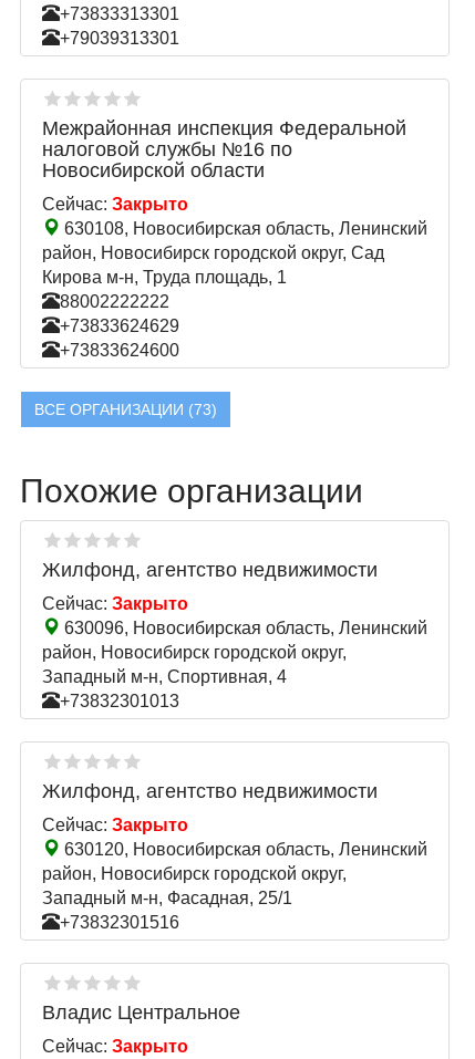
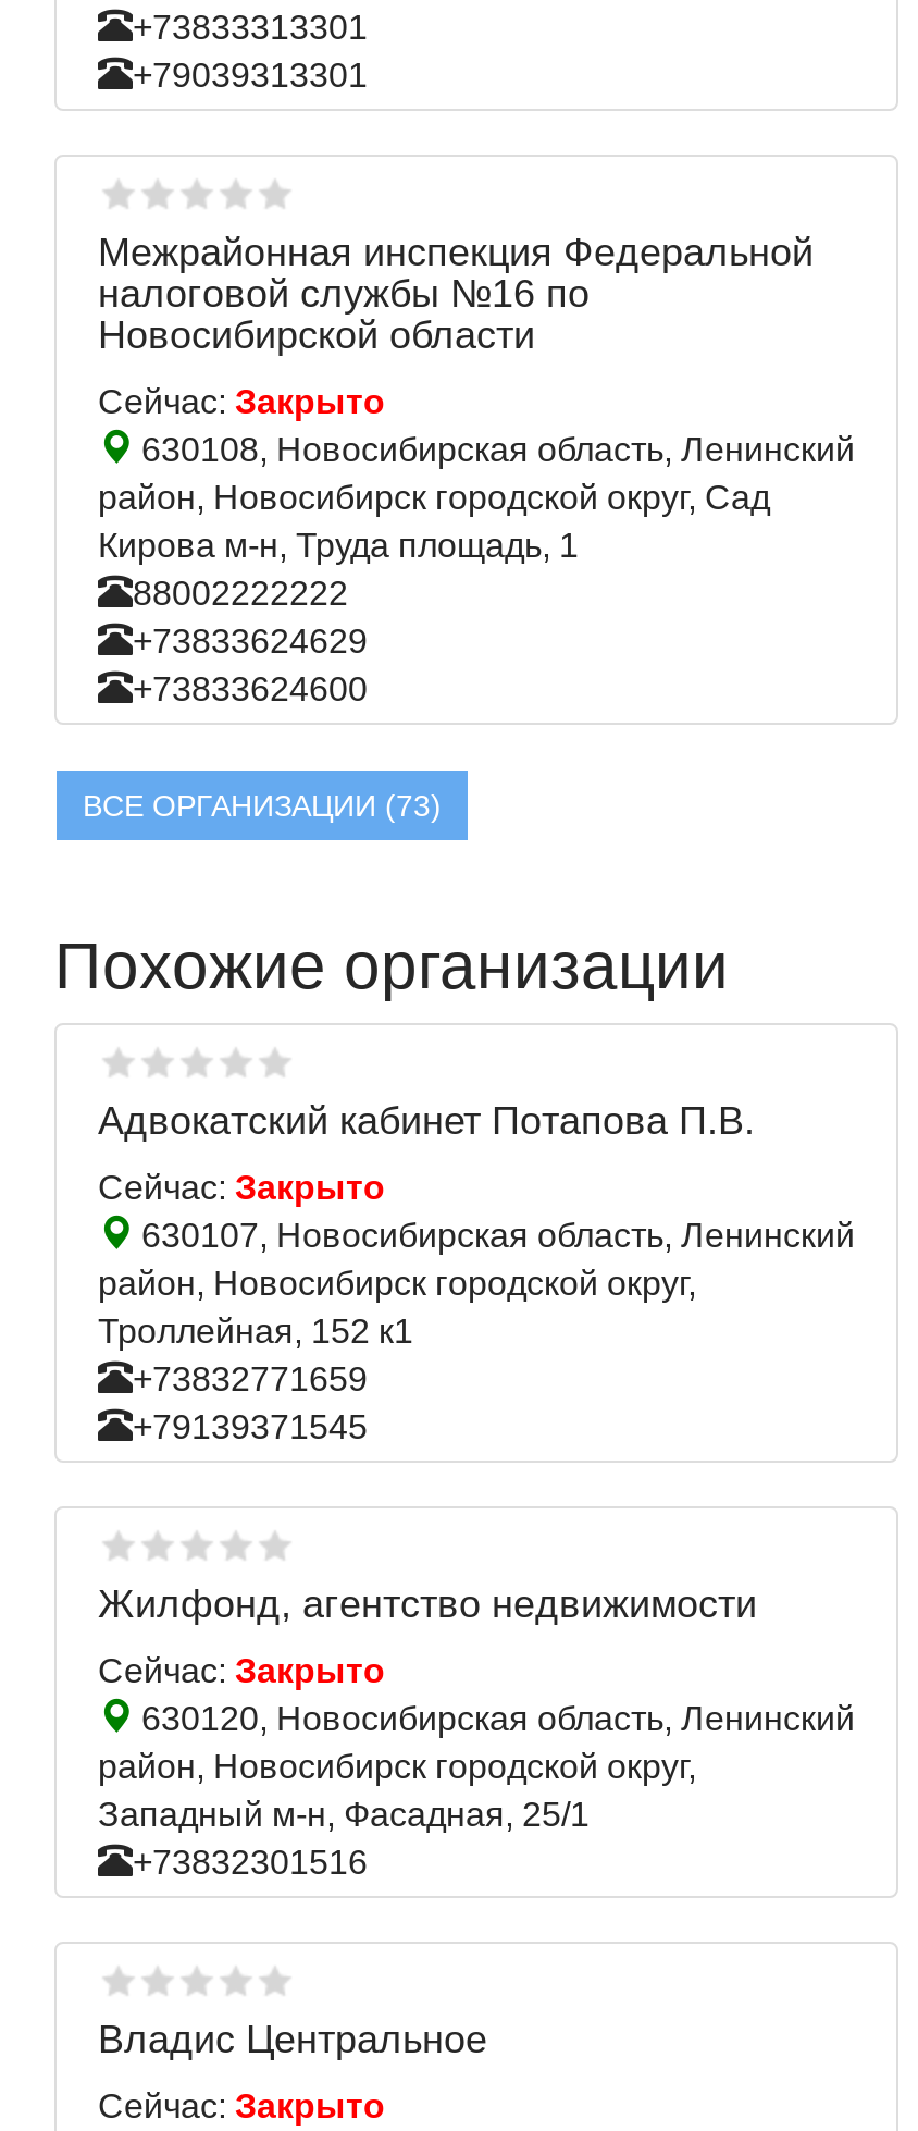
- Жилфонд, агентство недвижимости
+ Адвокатский кабинет Потапова П.В.

- 630096, Новосибирская область, Ленинский
+ 630107, Новосибирская область, Ленинский

- Западный м-н, Спортивная, 4
- +73832301013
+ Троллейная, 152 к1
+ +73832771659
+ +79139371545
